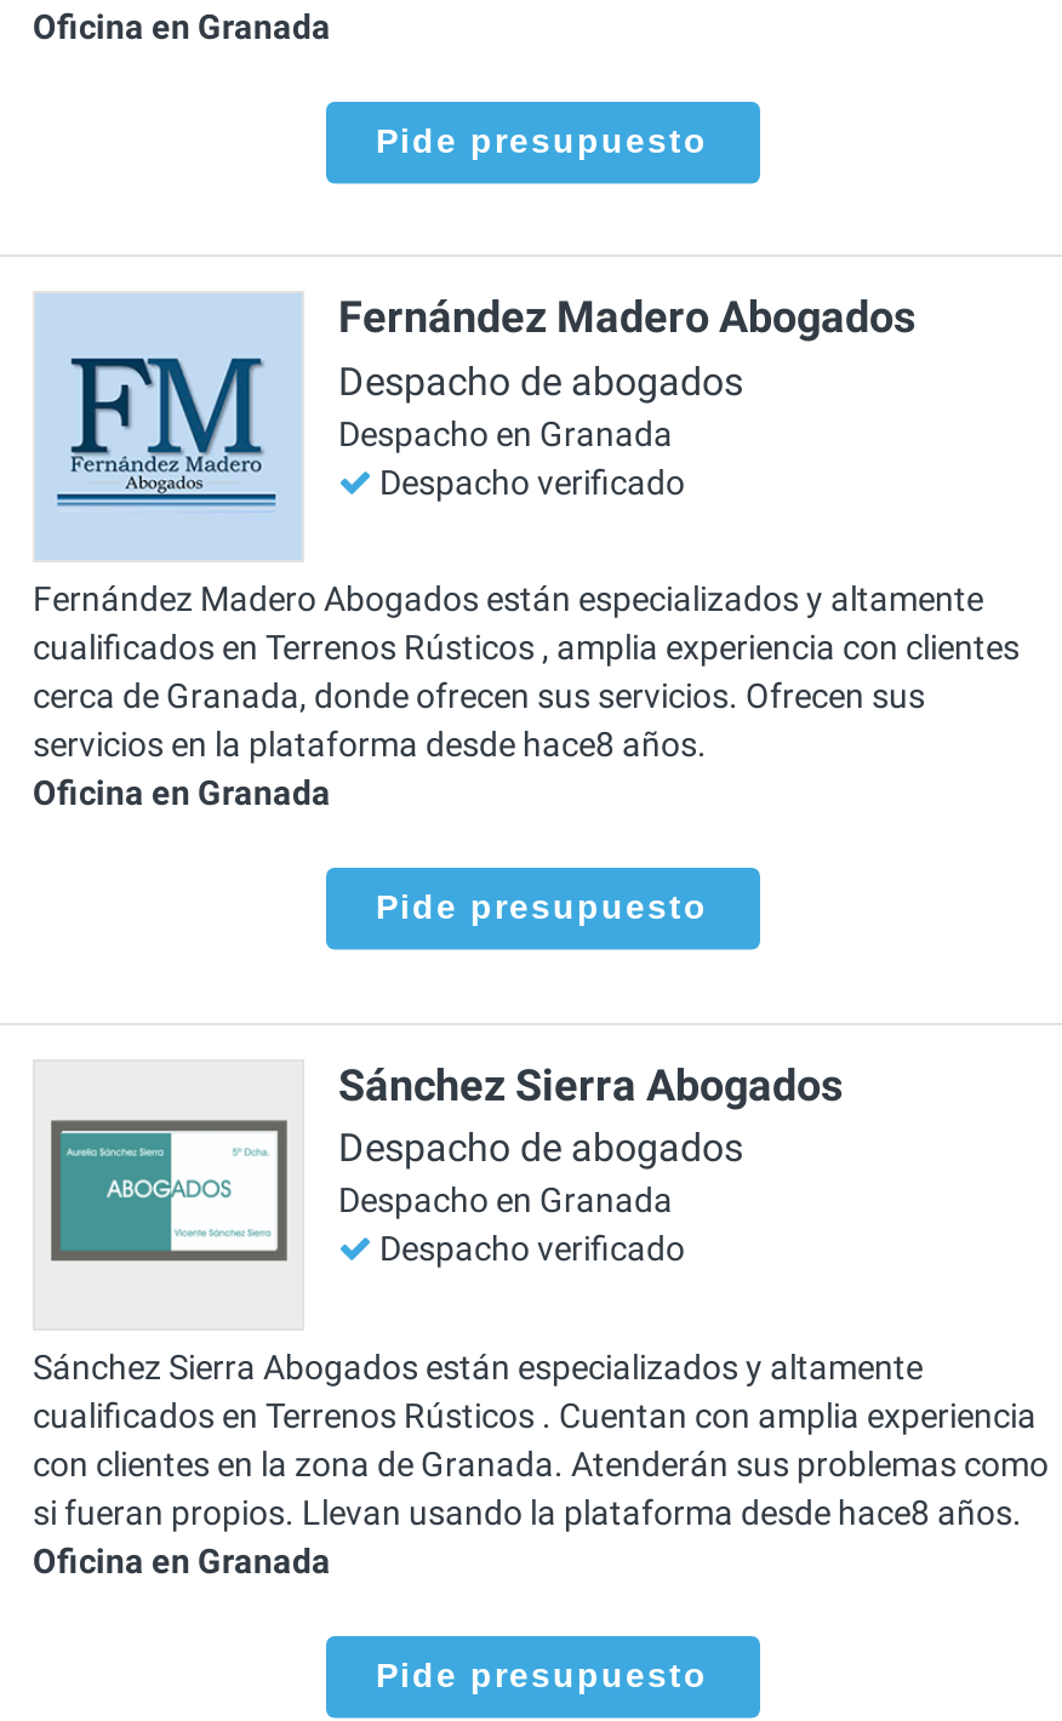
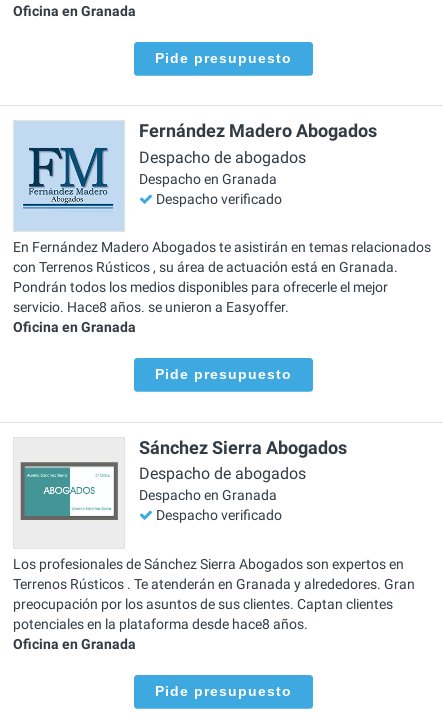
- Fernández Madero Abogados están especializados y altamente
- cualificados en Terrenos Rústicos , amplia experiencia con clientes
- cerca de Granada, donde ofrecen sus servicios. Ofrecen sus
- servicios en la plataforma desde hace8 años.
+ En Fernández Madero Abogados te asistirán en temas relacionados
+ con Terrenos Rústicos , su área de actuación está en Granada.
+ Pondrán todos los medios disponibles para ofrecerle el mejor
+ servicio. Hace8 años. se unieron a Easyoffer.

- Sánchez Sierra Abogados están especializados y altamente
- cualificados en Terrenos Rústicos . Cuentan con amplia experiencia
- con clientes en la zona de Granada. Atenderán sus problemas como
- si fueran propios. Llevan usando la plataforma desde hace8 años.
+ Los profesionales de Sánchez Sierra Abogados son expertos en
+ Terrenos Rústicos . Te atenderán en Granada y alrededores. Gran
+ preocupación por los asuntos de sus clientes. Captan clientes
+ potenciales en la plataforma desde hace8 años.
